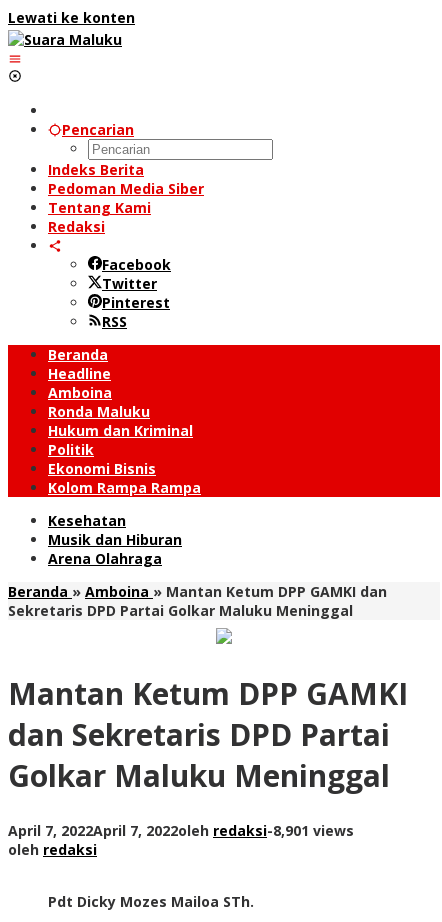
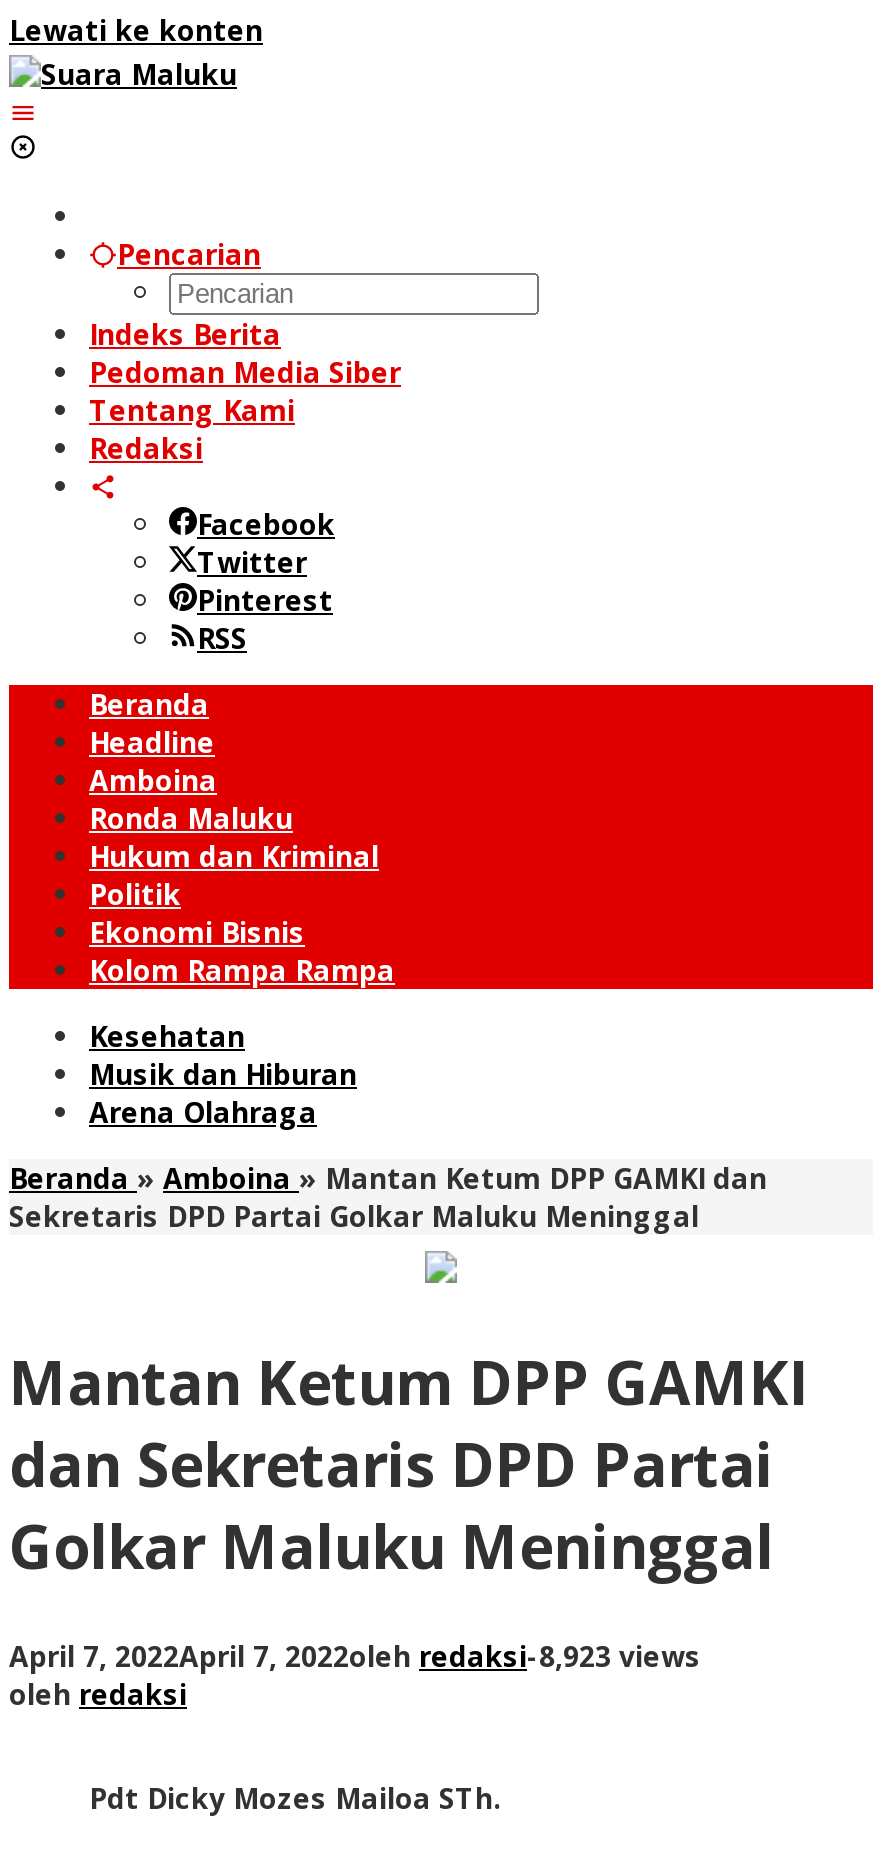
- April 7, 2022April 7, 2022oleh redaksi-8,901 views
+ April 7, 2022April 7, 2022oleh redaksi-8,923 views
